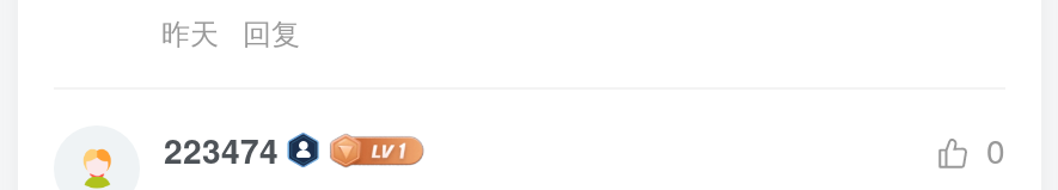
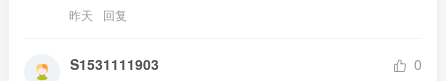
- 223474
+ S1531111903
